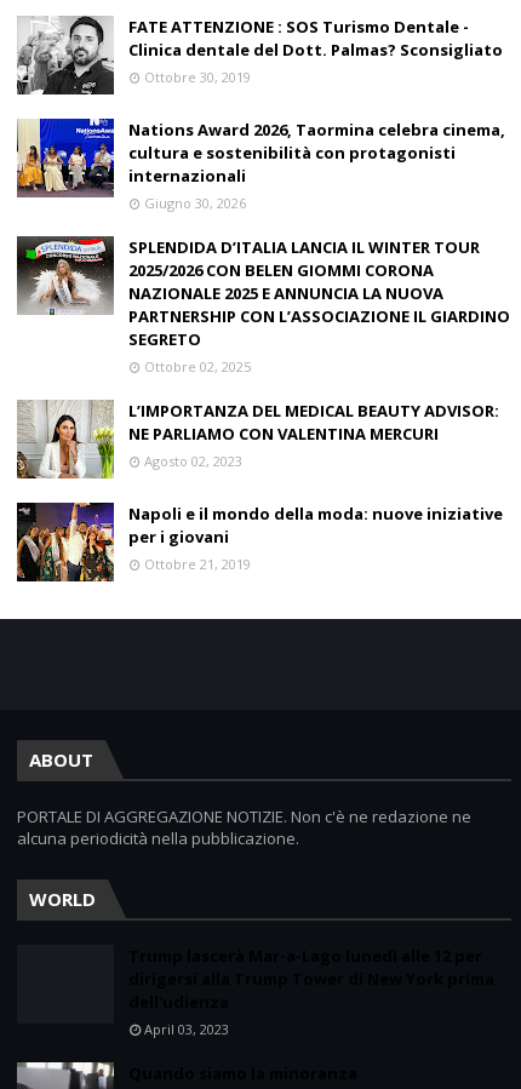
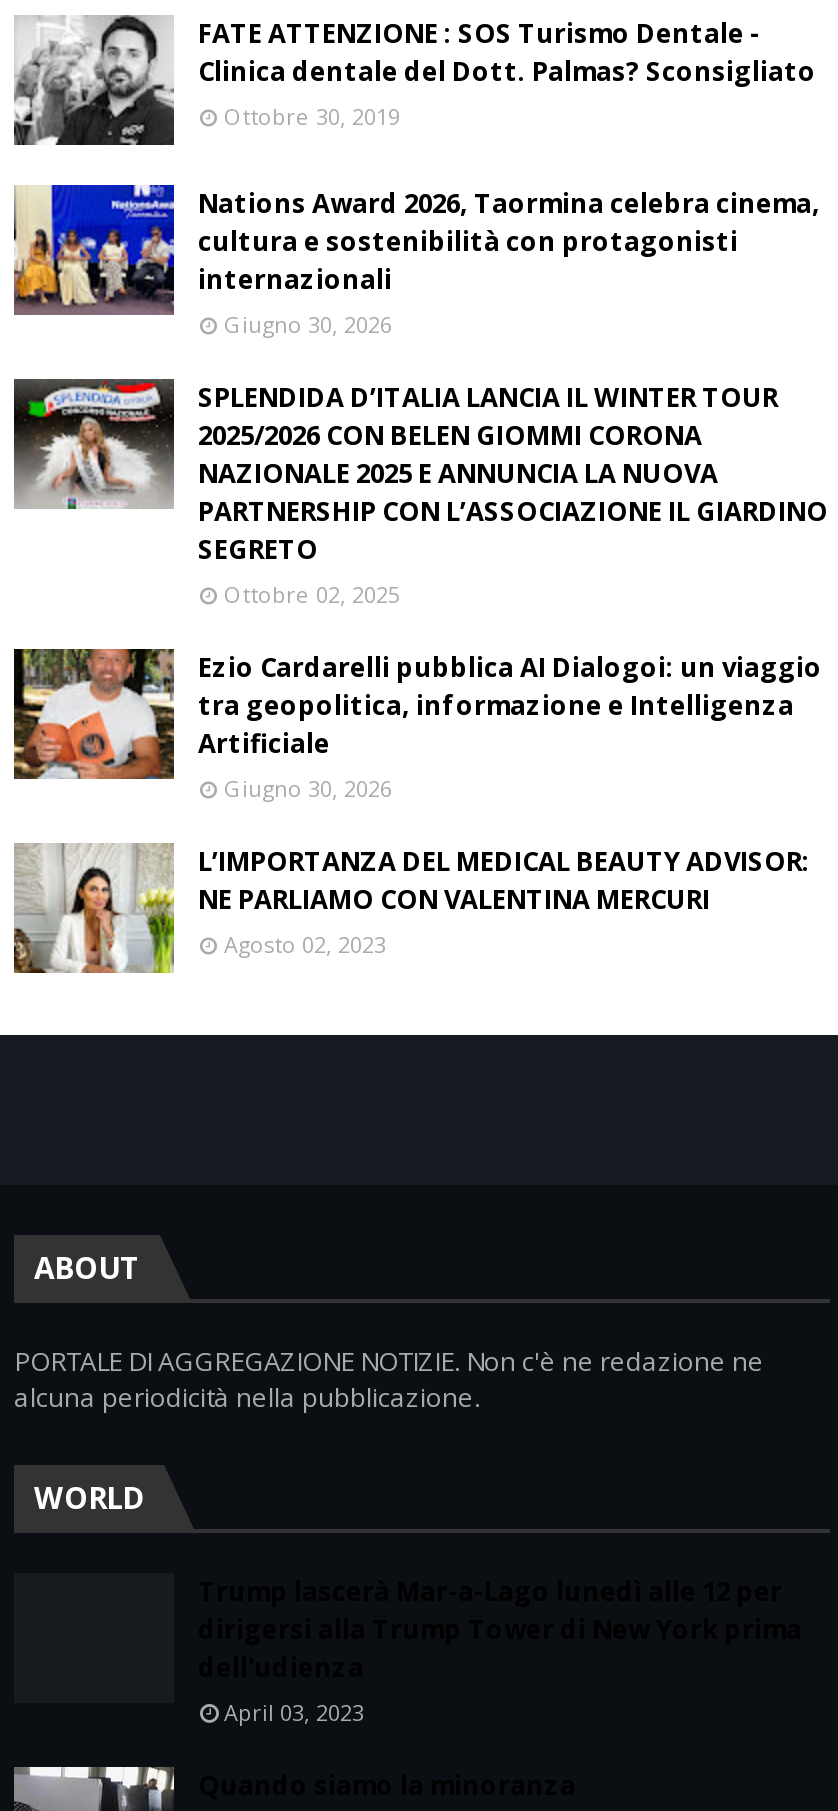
+ [image]
+ Ezio Cardarelli pubblica AI Dialogoi: un viaggio
+ tra geopolitica, informazione e Intelligenza
+ Artificiale
+ Giugno 30, 2026

moved down: [image] | L’IMPORTANZA DEL MEDICAL BEAUTY ADVISOR: | NE PARLIAMO CON VALENTINA MERCURI | Agosto 02, 2023

- [image]
- Napoli e il mondo della moda: nuove iniziative
- per i giovani
- Ottobre 21, 2019
